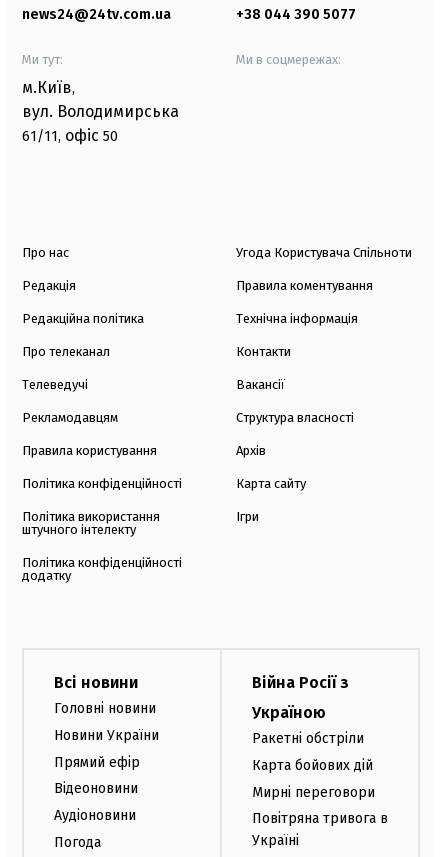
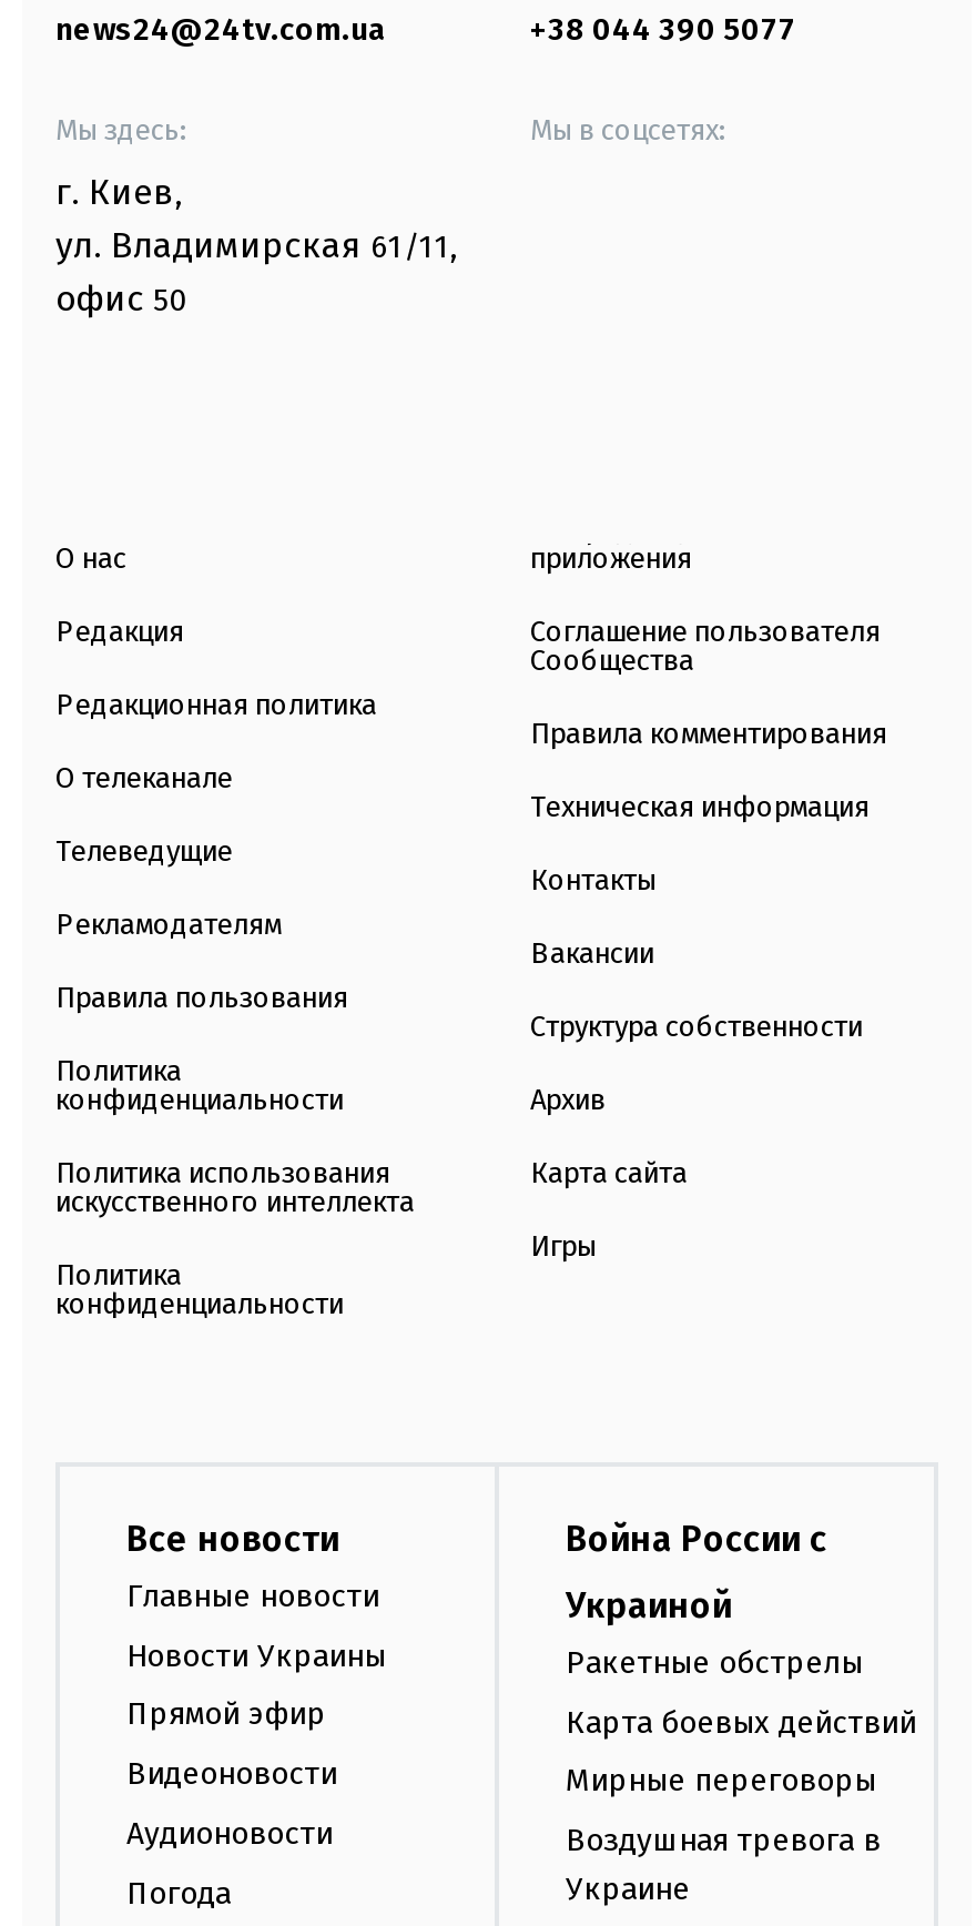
- Ми тут:
- м.Київ,
- вул. Володимирська
- 61/11, офіс 50
+ Мы здесь:
+ г. Киев,
+ ул. Владимирская 61/11,
+ офис 50

- Ми в соцмережах:
+ Мы в соцсетях:

- Про нас
- Редакція
- Редакційна політика
- Про телеканал
- Телеведучі
- Рекламодавцям
- Правила користування
- Політика конфіденційності
- Політика використання
- штучного інтелекту
- Політика конфіденційності
- додатку
+ О нас
+ Редакция
+ Редакционная политика
+ О телеканале
+ Телеведущие
+ Рекламодателям
+ Правила пользования
+ Политика
+ конфиденциальности
+ Политика использования
+ искусственного интеллекта
+ Политика
+ конфиденциальности

- Угода Користувача Спільноти
- Правила коментування
- Технічна інформація
- Контакти
- Вакансії
- Структура власності
- Архів
- Карта сайту
- Ігри
+ приложения
+ Соглашение пользователя
+ Сообщества
+ Правила комментирования
+ Техническая информация
+ Контакты
+ Вакансии
+ Структура собственности
+ Архив
+ Карта сайта
+ Игры

- Всі новини
- Головні новини
- Новини України
- Прямий ефір
- Відеоновини
- Аудіоновини
+ Все новости
+ Главные новости
+ Новости Украины
+ Прямой эфир
+ Видеоновости
+ Аудионовости

- Війна Росії з
+ Война России с

- Україною
- Ракетні обстріли
+ Украиной
+ Ракетные обстрелы

- Карта бойових дій
+ Карта боевых действий

- Мирні переговори
+ Мирные переговоры

- Повітряна тривога в
- Україні
+ Воздушная тревога в
+ Украине
